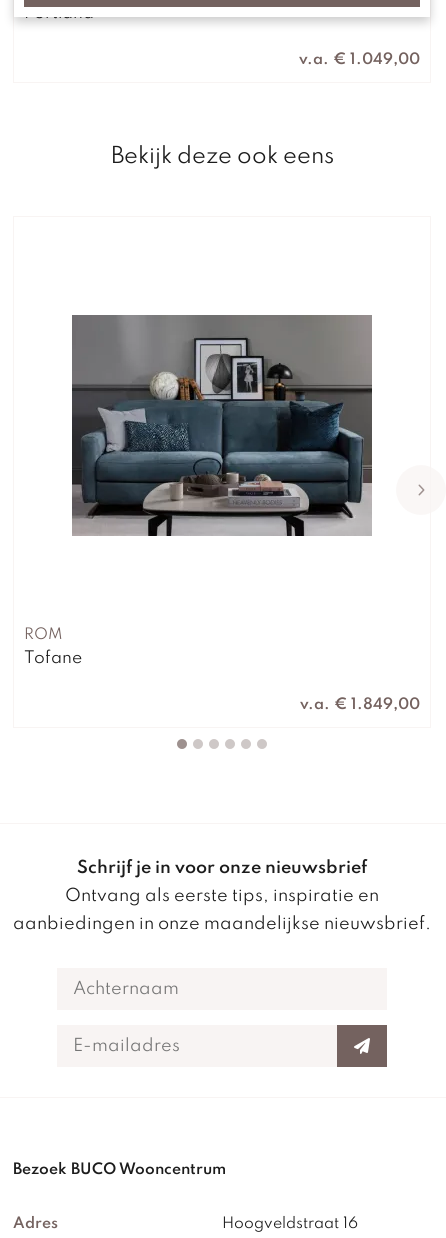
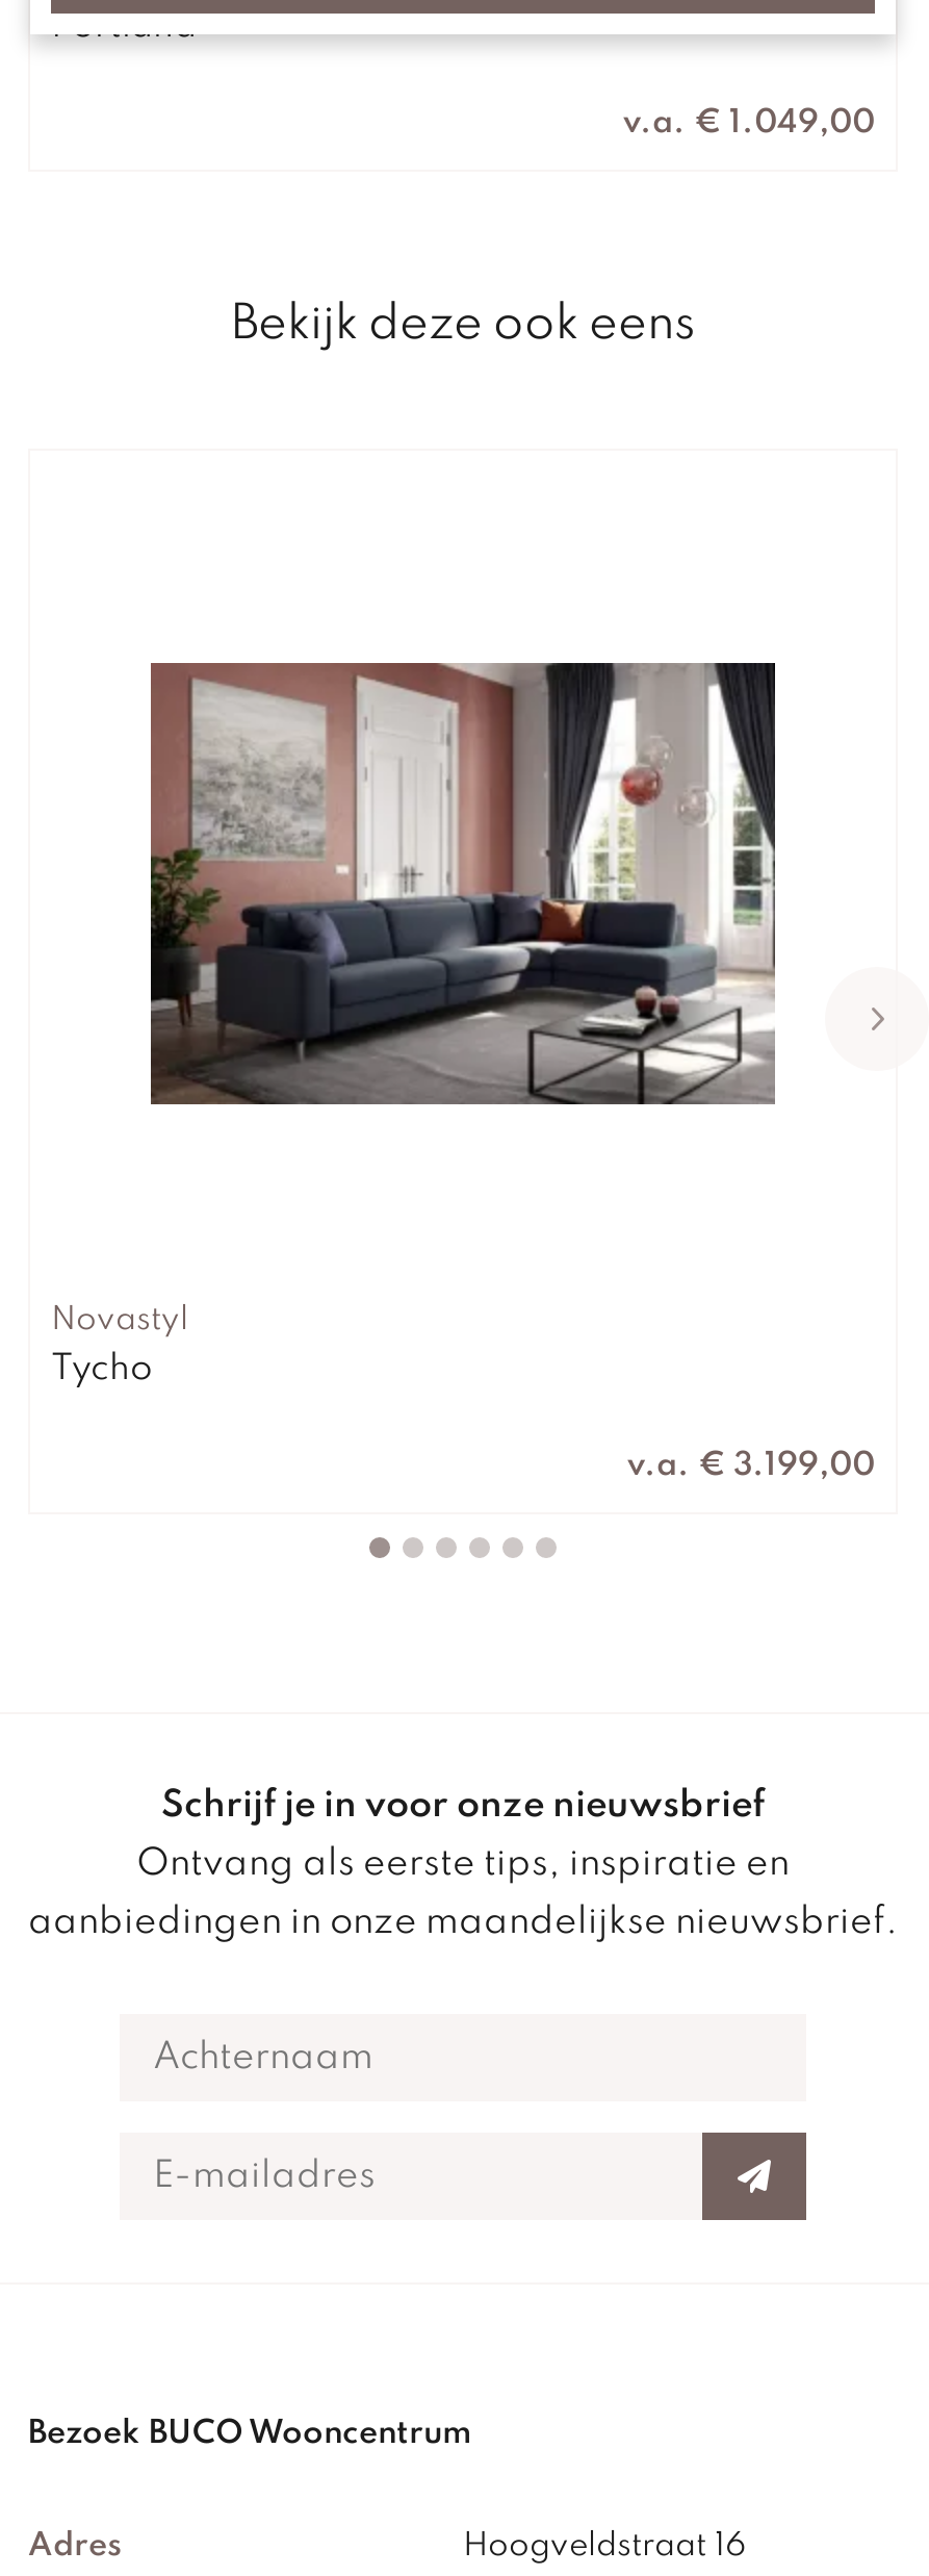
- [image]
+ [image]

- ROM
- Tofane
+ Novastyl
+ Tycho

- v.a. € 1.849,00
+ v.a. € 3.199,00
